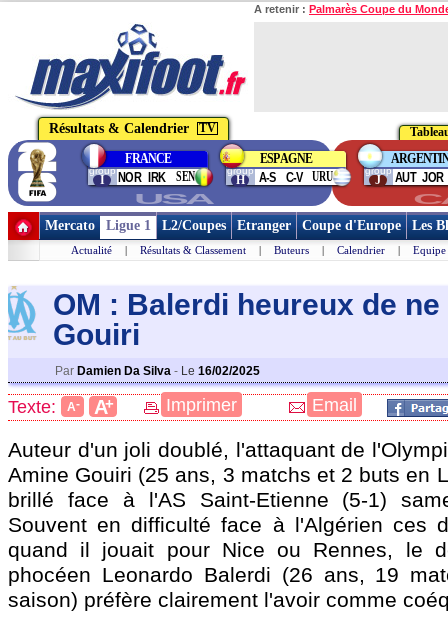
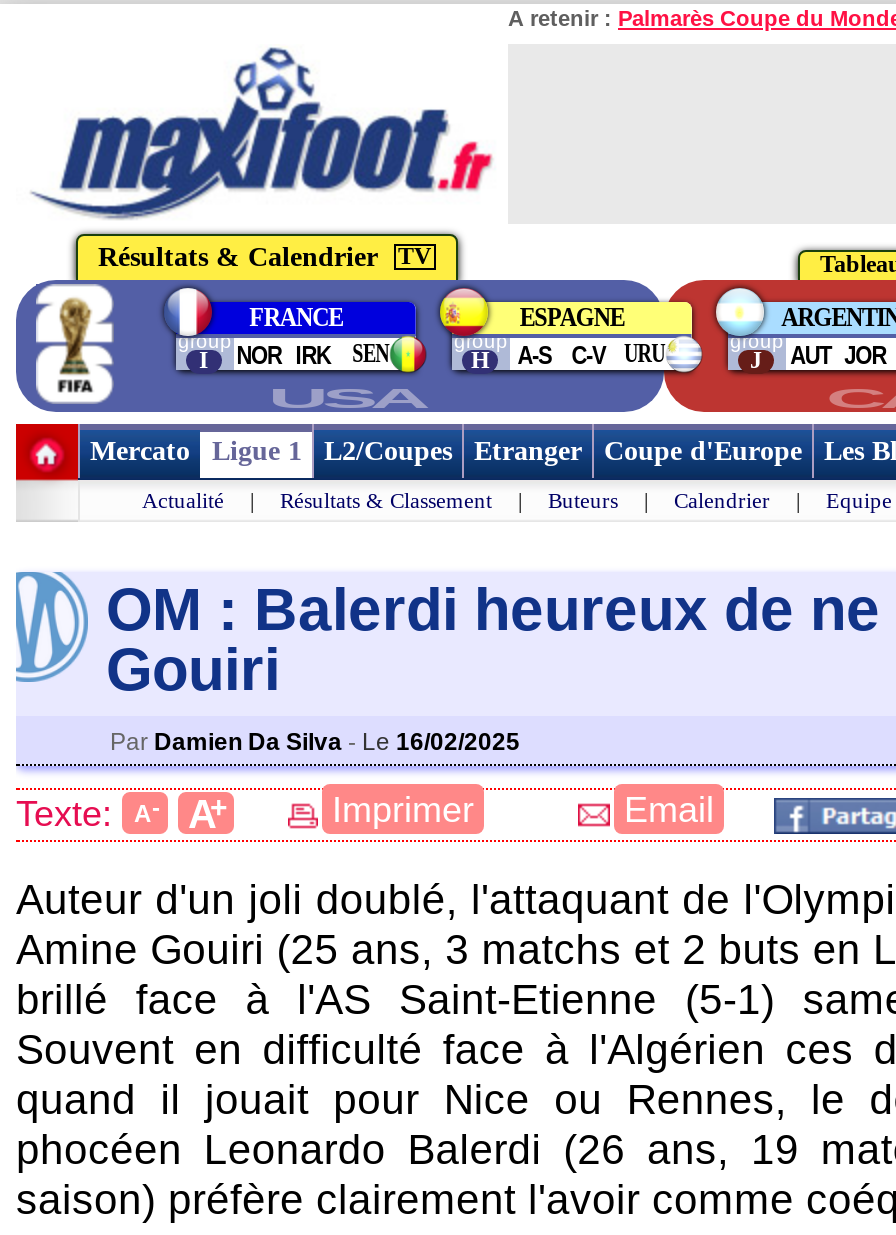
- [image]
+ [image]
